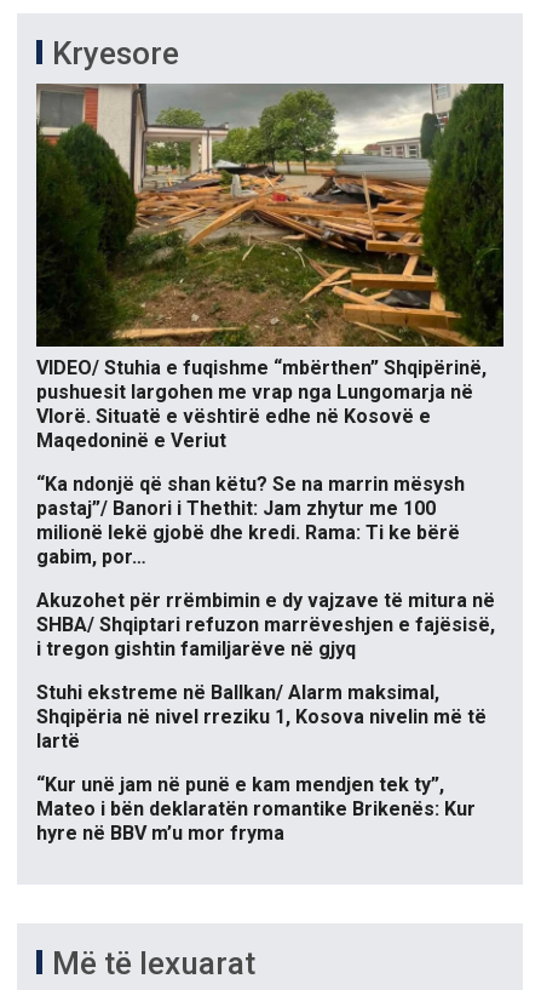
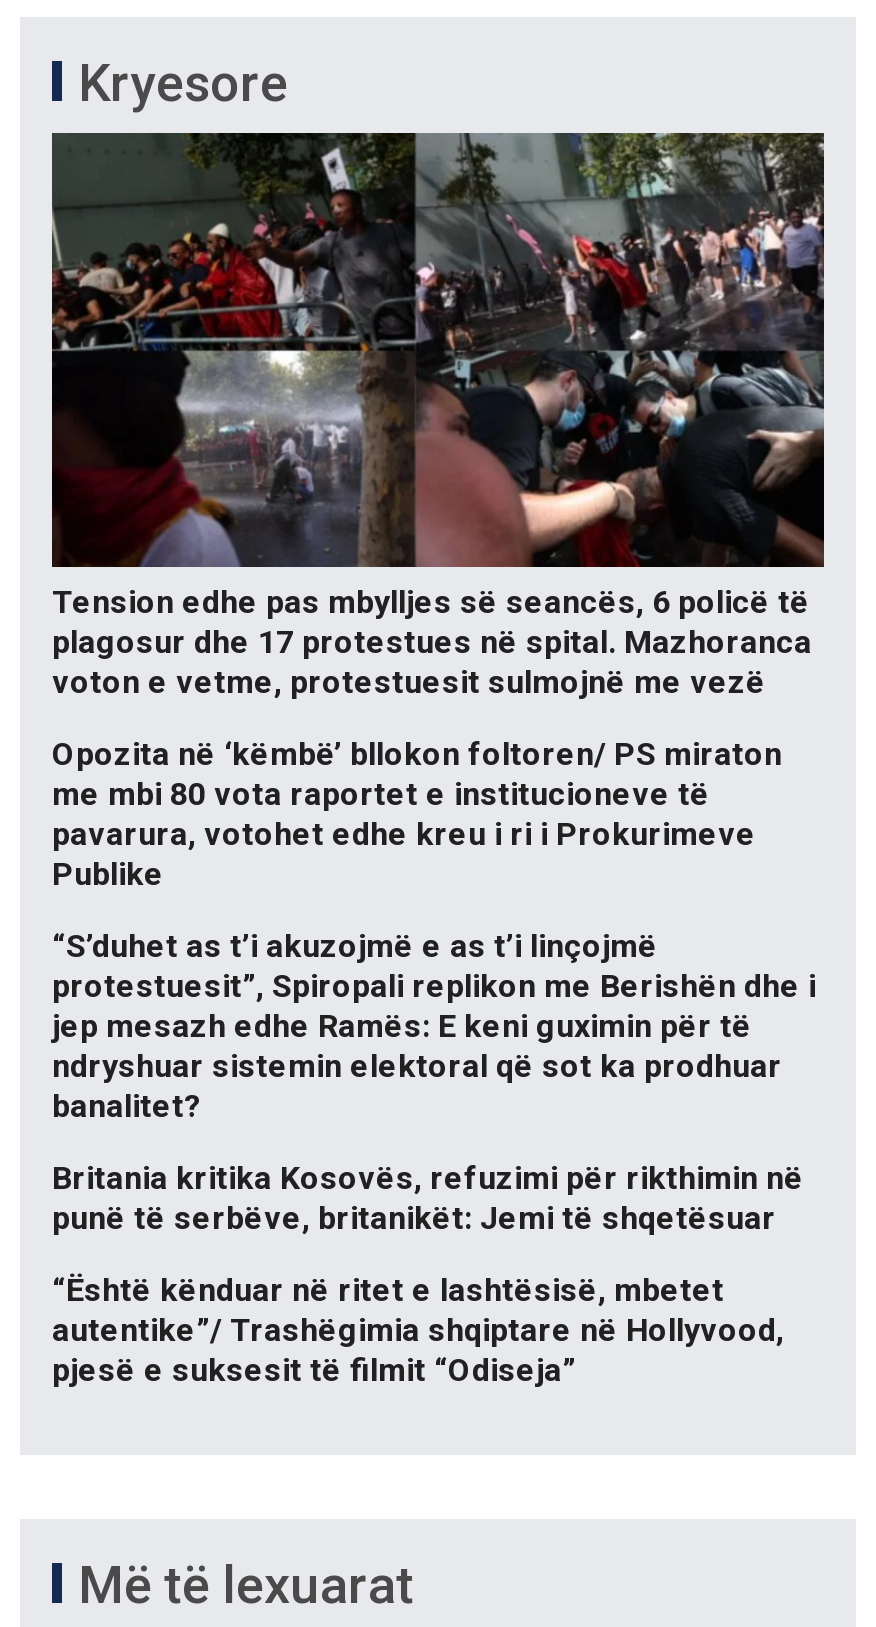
- [image]
- VIDEO/ Stuhia e fuqishme “mbërthen” Shqipërinë,
- pushuesit largohen me vrap nga Lungomarja në
- Vlorë. Situatë e vështirë edhe në Kosovë e
- Maqedoninë e Veriut
+ [image]
+ Tension edhe pas mbylljes së seancës, 6 policë të
+ plagosur dhe 17 protestues në spital. Mazhoranca
+ voton e vetme, protestuesit sulmojnë me vezë

- “Ka ndonjë që shan këtu? Se na marrin mësysh
- pastaj”/ Banori i Thethit: Jam zhytur me 100
- milionë lekë gjobë dhe kredi. Rama: Ti ke bërë
- gabim, por…
+ Opozita në ‘këmbë’ bllokon foltoren/ PS miraton
+ me mbi 80 vota raportet e institucioneve të
+ pavarura, votohet edhe kreu i ri i Prokurimeve
+ Publike

- Akuzohet për rrëmbimin e dy vajzave të mitura në
- SHBA/ Shqiptari refuzon marrëveshjen e fajësisë,
- i tregon gishtin familjarëve në gjyq
+ “S’duhet as t’i akuzojmë e as t’i linçojmë
+ protestuesit”, Spiropali replikon me Berishën dhe i
+ jep mesazh edhe Ramës: E keni guximin për të
+ ndryshuar sistemin elektoral që sot ka prodhuar
+ banalitet?

- Stuhi ekstreme në Ballkan/ Alarm maksimal,
- Shqipëria në nivel rreziku 1, Kosova nivelin më të
- lartë
+ Britania kritika Kosovës, refuzimi për rikthimin në
+ punë të serbëve, britanikët: Jemi të shqetësuar

- “Kur unë jam në punë e kam mendjen tek ty”,
- Mateo i bën deklaratën romantike Brikenës: Kur
- hyre në BBV m’u mor fryma
+ “Është kënduar në ritet e lashtësisë, mbetet
+ autentike”/ Trashëgimia shqiptare në Hollyvood,
+ pjesë e suksesit të filmit “Odiseja”
